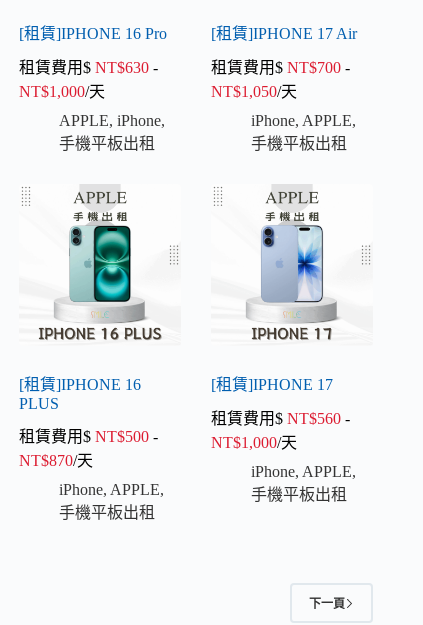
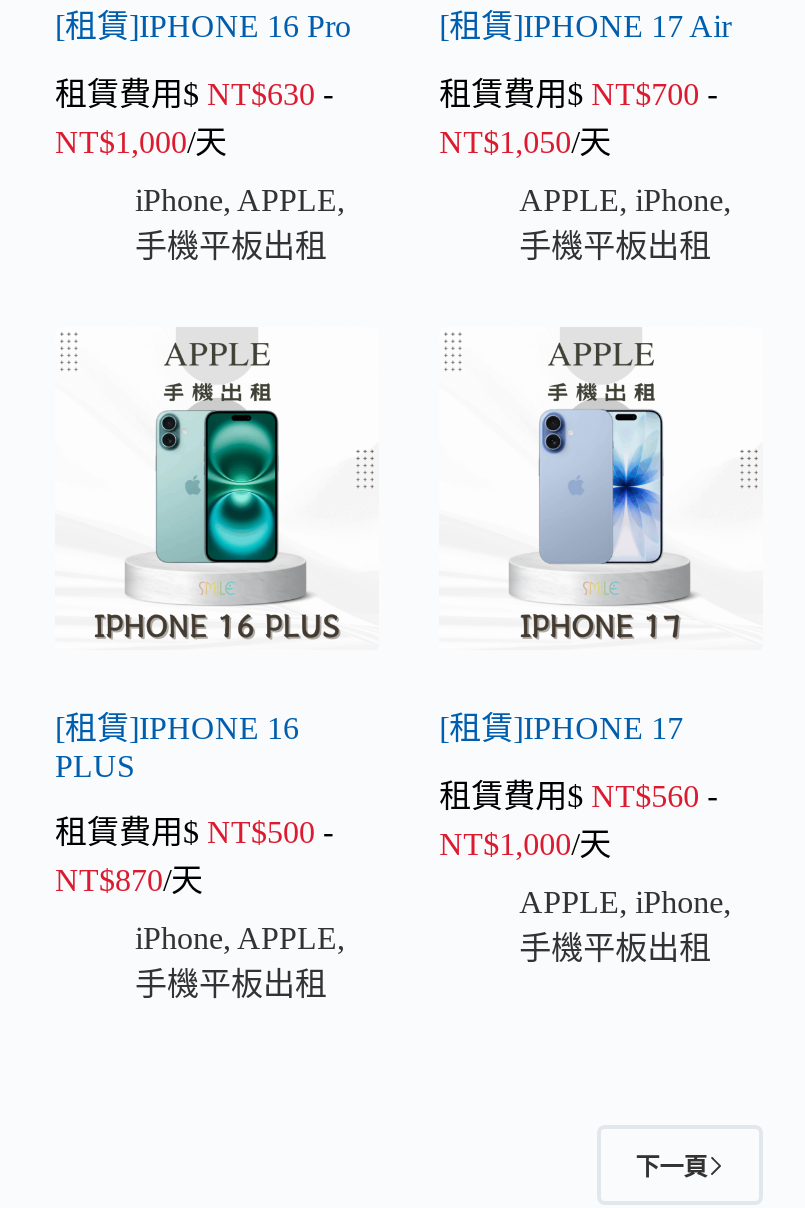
- APPLE, iPhone,
+ iPhone, APPLE,

- iPhone, APPLE,
+ APPLE, iPhone,

- iPhone, APPLE,
+ APPLE, iPhone,
